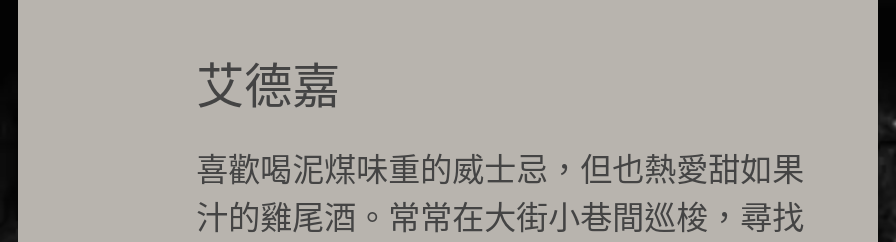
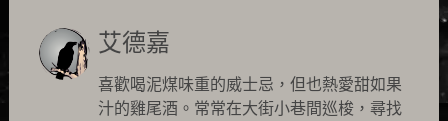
+ [image]
